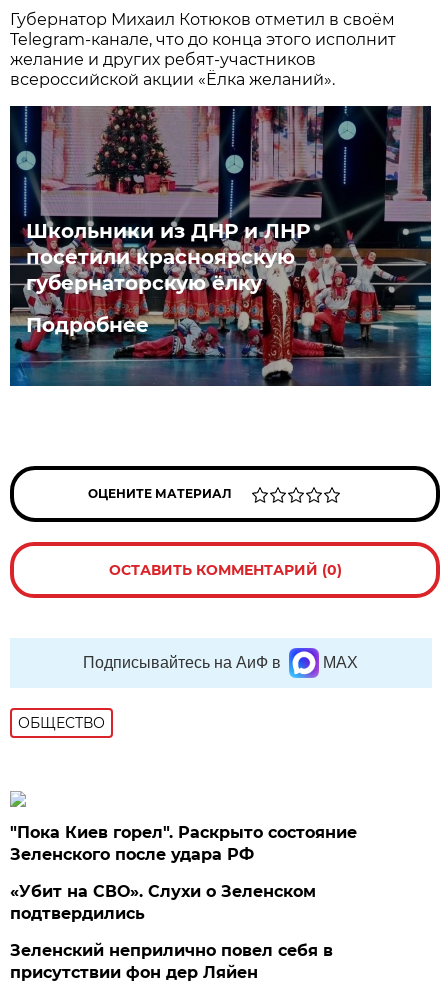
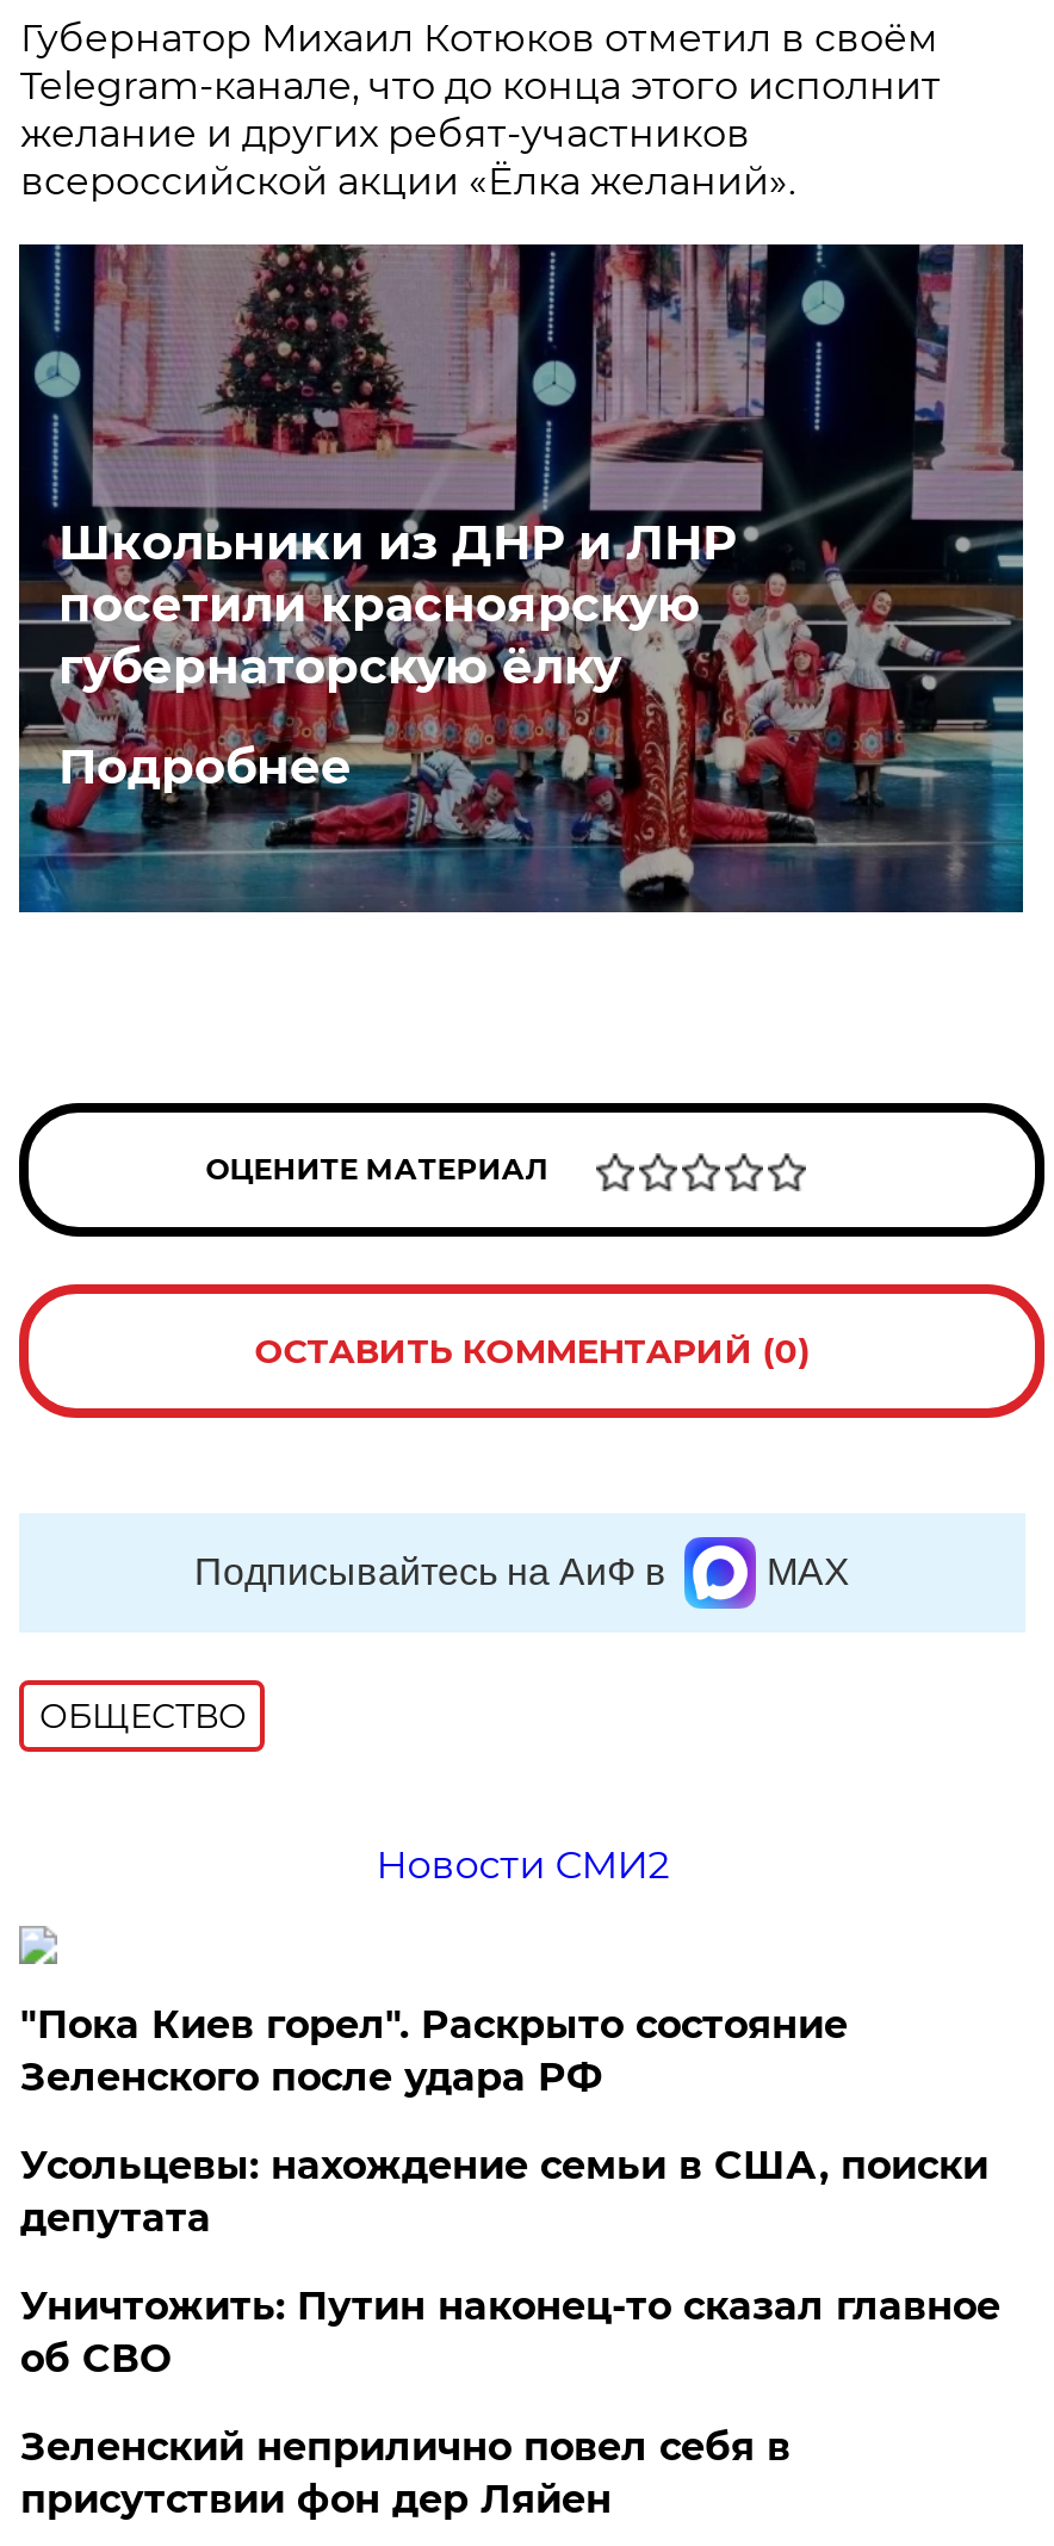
+ Новости СМИ2

- «Убит на СВО». Слухи о Зеленском
- подтвердились
+ Усольцевы: нахождение семьи в США, поиски
+ депутата
+ Уничтожить: Путин наконец-то сказал главное
+ об СВО
